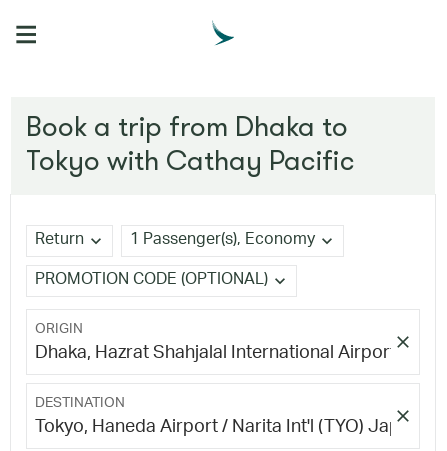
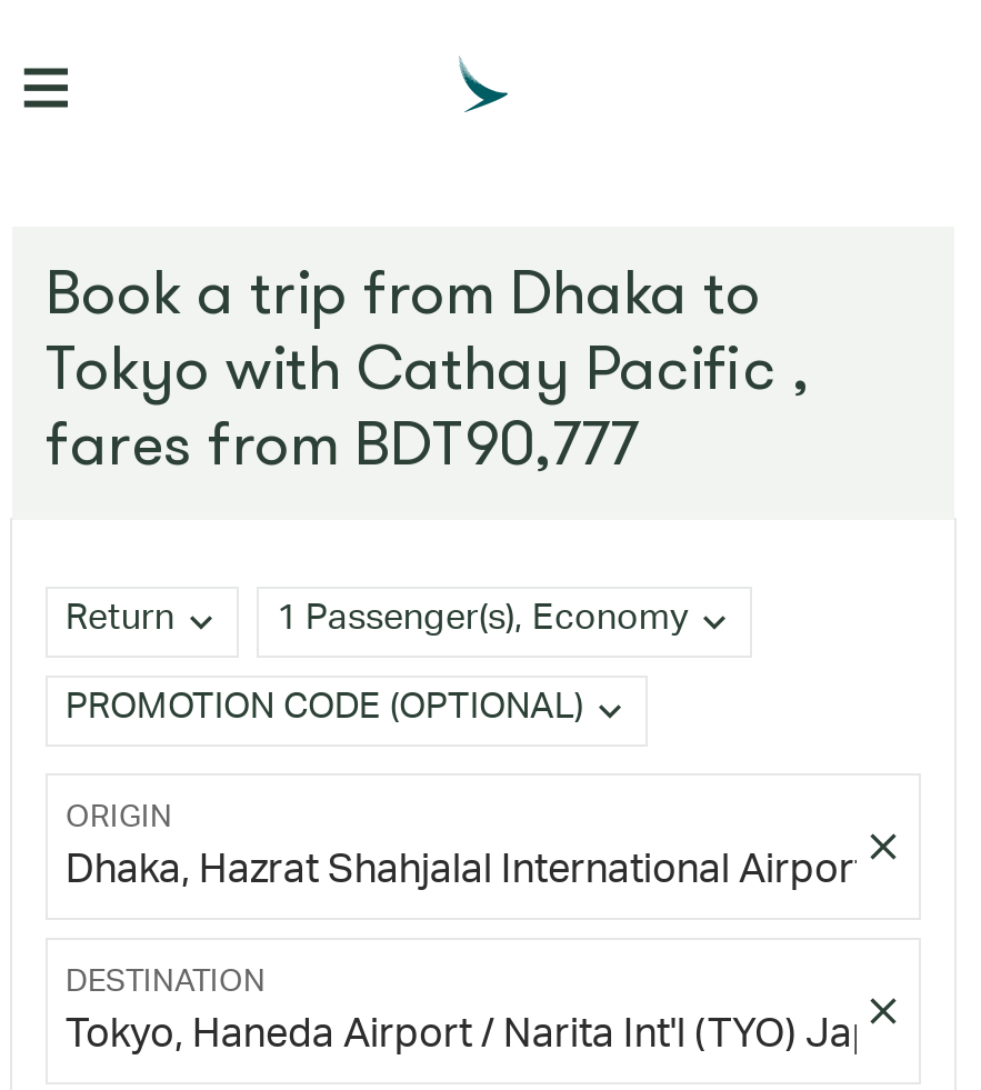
- Tokyo with Cathay Pacific
+ Tokyo with Cathay Pacific ,
+ fares from BDT90,777
